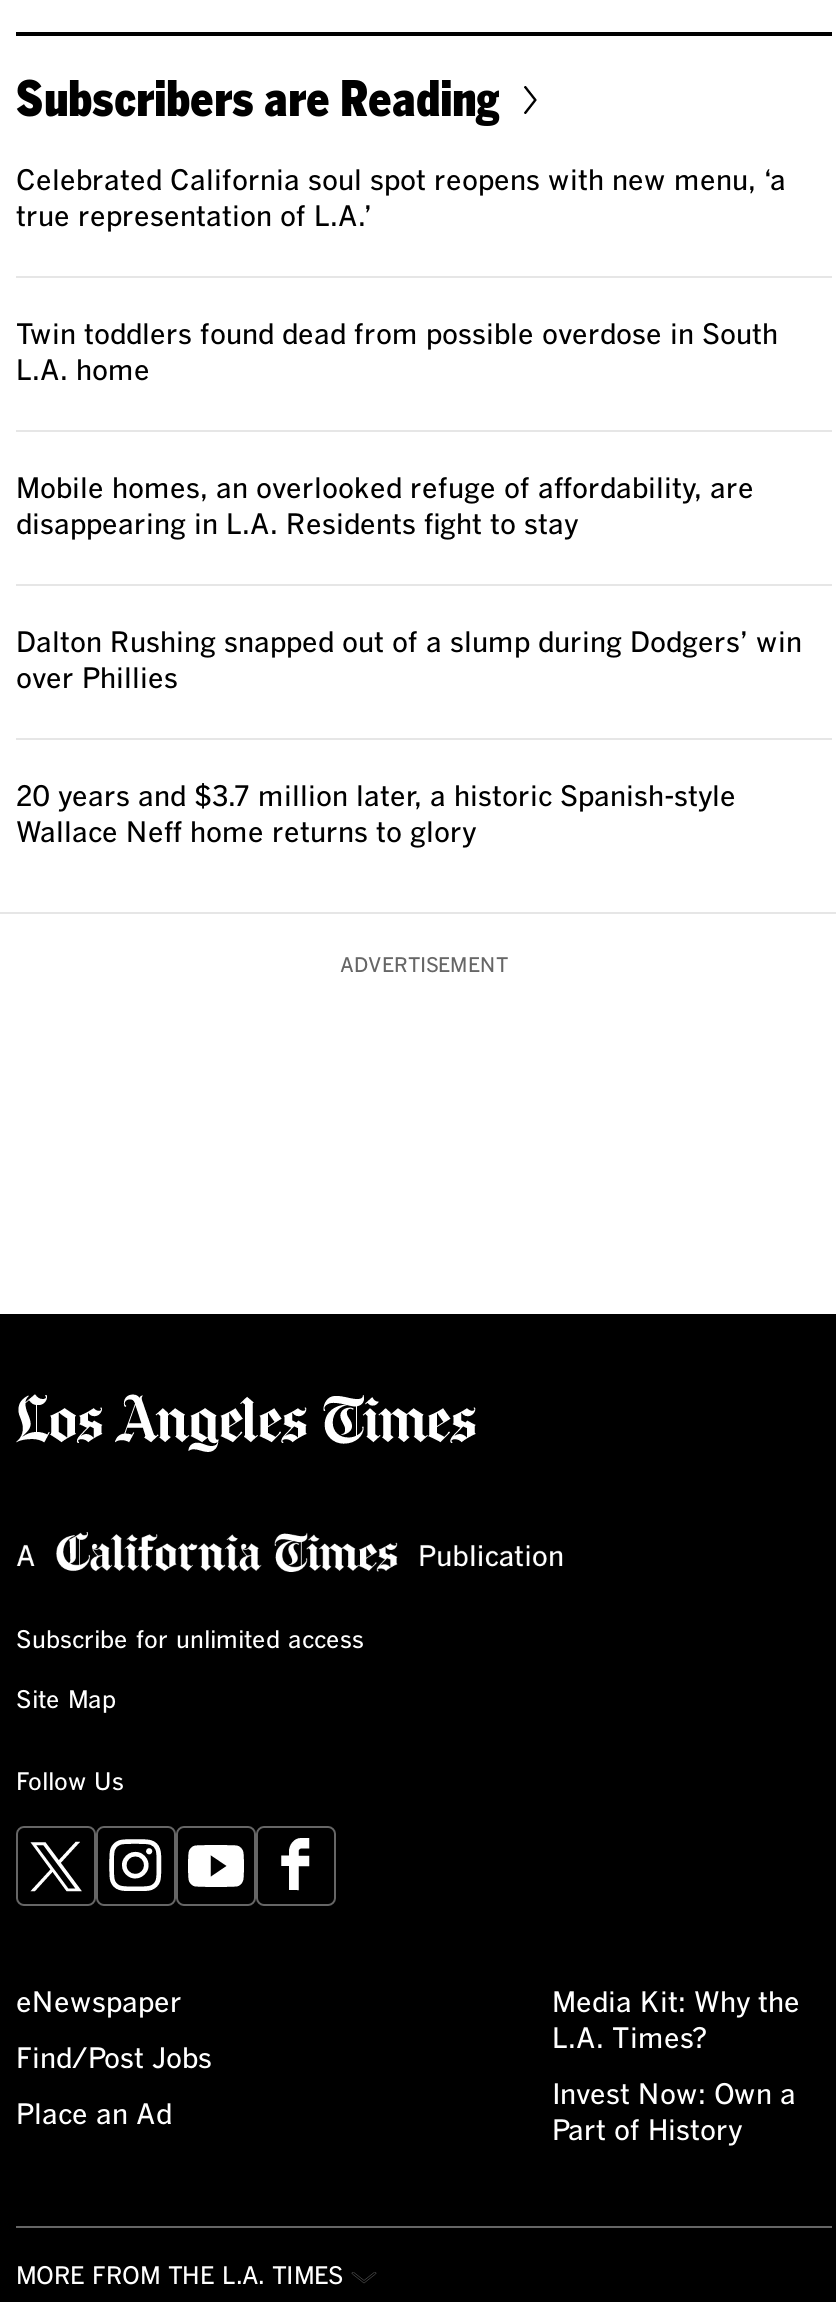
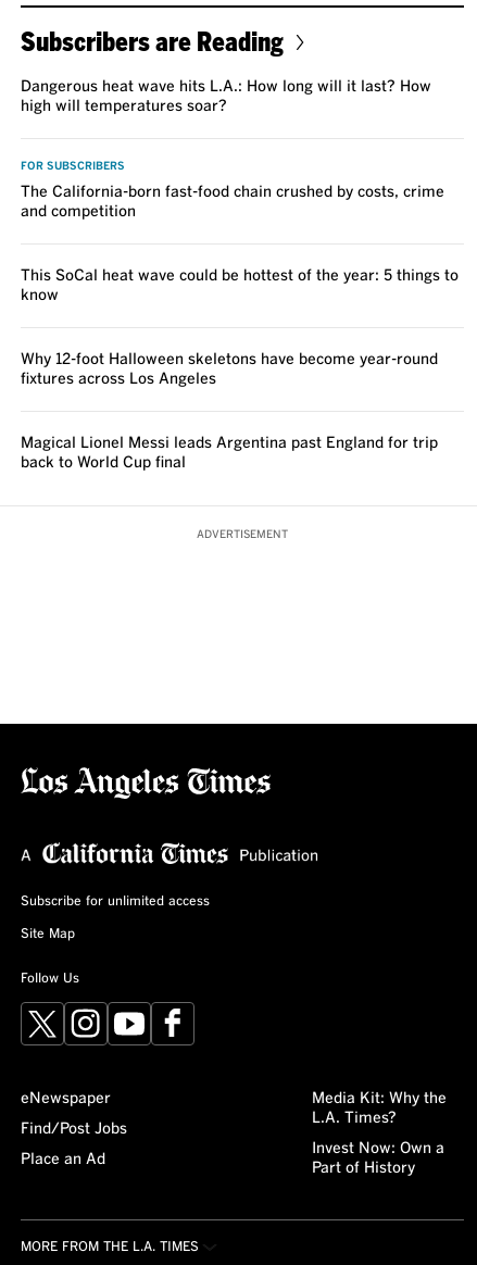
- Celebrated California soul spot reopens with new menu, ‘a
- true representation of L.A.’
+ Dangerous heat wave hits L.A.: How long will it last? How
+ high will temperatures soar?

- Twin toddlers found dead from possible overdose in South
- L.A. home
+ FOR SUBSCRIBERS
+ The California-born fast-food chain crushed by costs, crime
+ and competition

- Mobile homes, an overlooked refuge of affordability, are
- disappearing in L.A. Residents fight to stay
+ This SoCal heat wave could be hottest of the year: 5 things to
+ know

- Dalton Rushing snapped out of a slump during Dodgers’ win
- over Phillies
+ Why 12-foot Halloween skeletons have become year-round
+ fixtures across Los Angeles

- 20 years and $3.7 million later, a historic Spanish-style
- Wallace Neff home returns to glory
+ Magical Lionel Messi leads Argentina past England for trip
+ back to World Cup final
